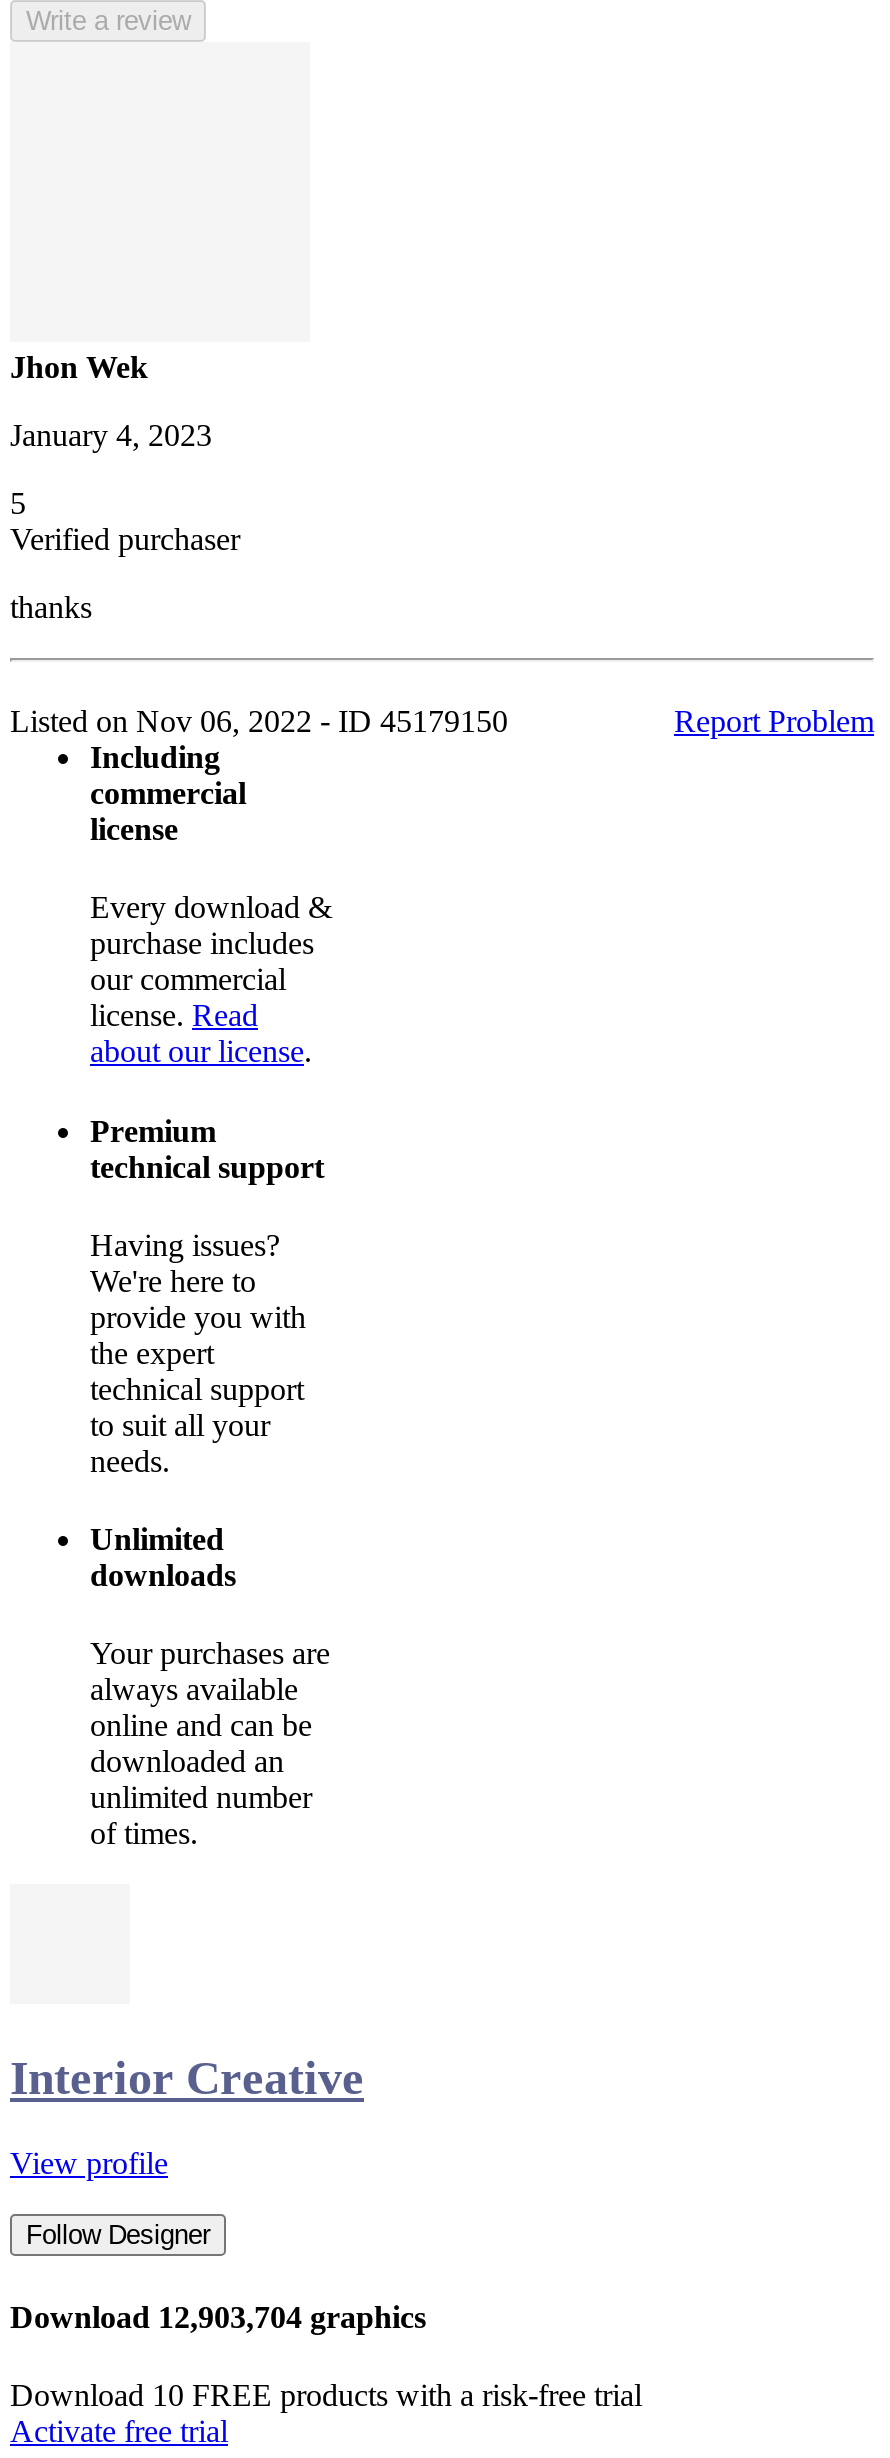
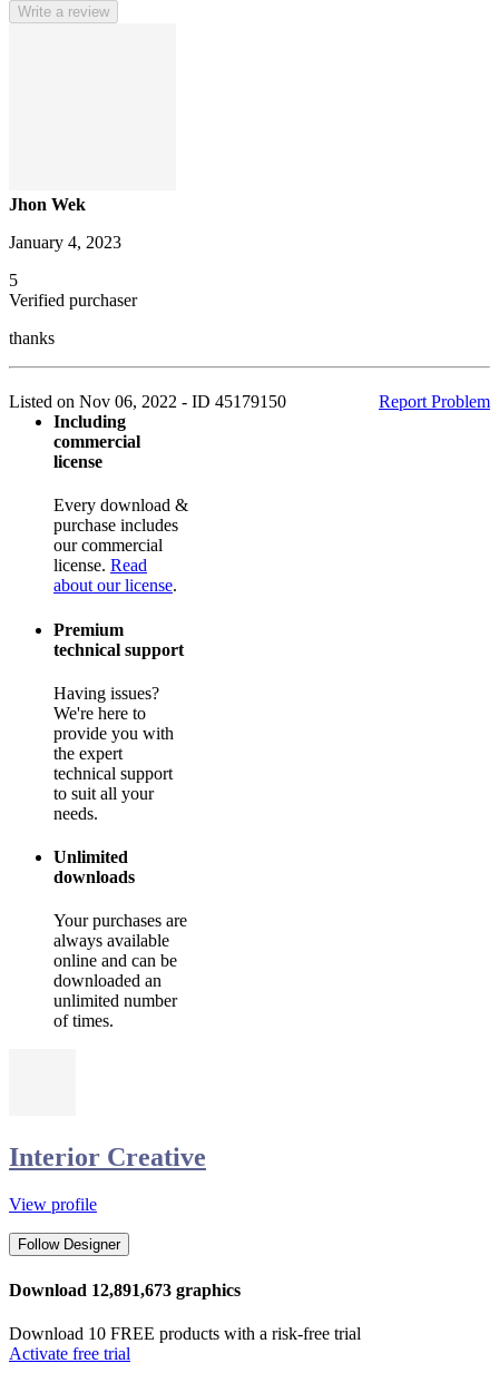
- Download 12,903,704 graphics
+ Download 12,891,673 graphics
